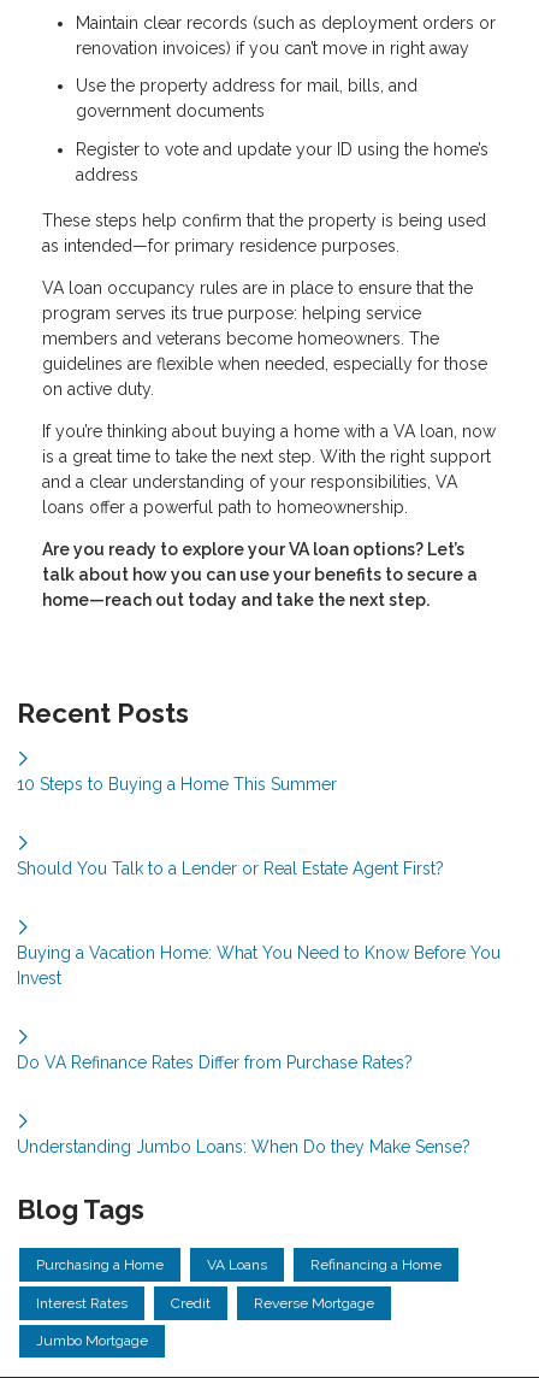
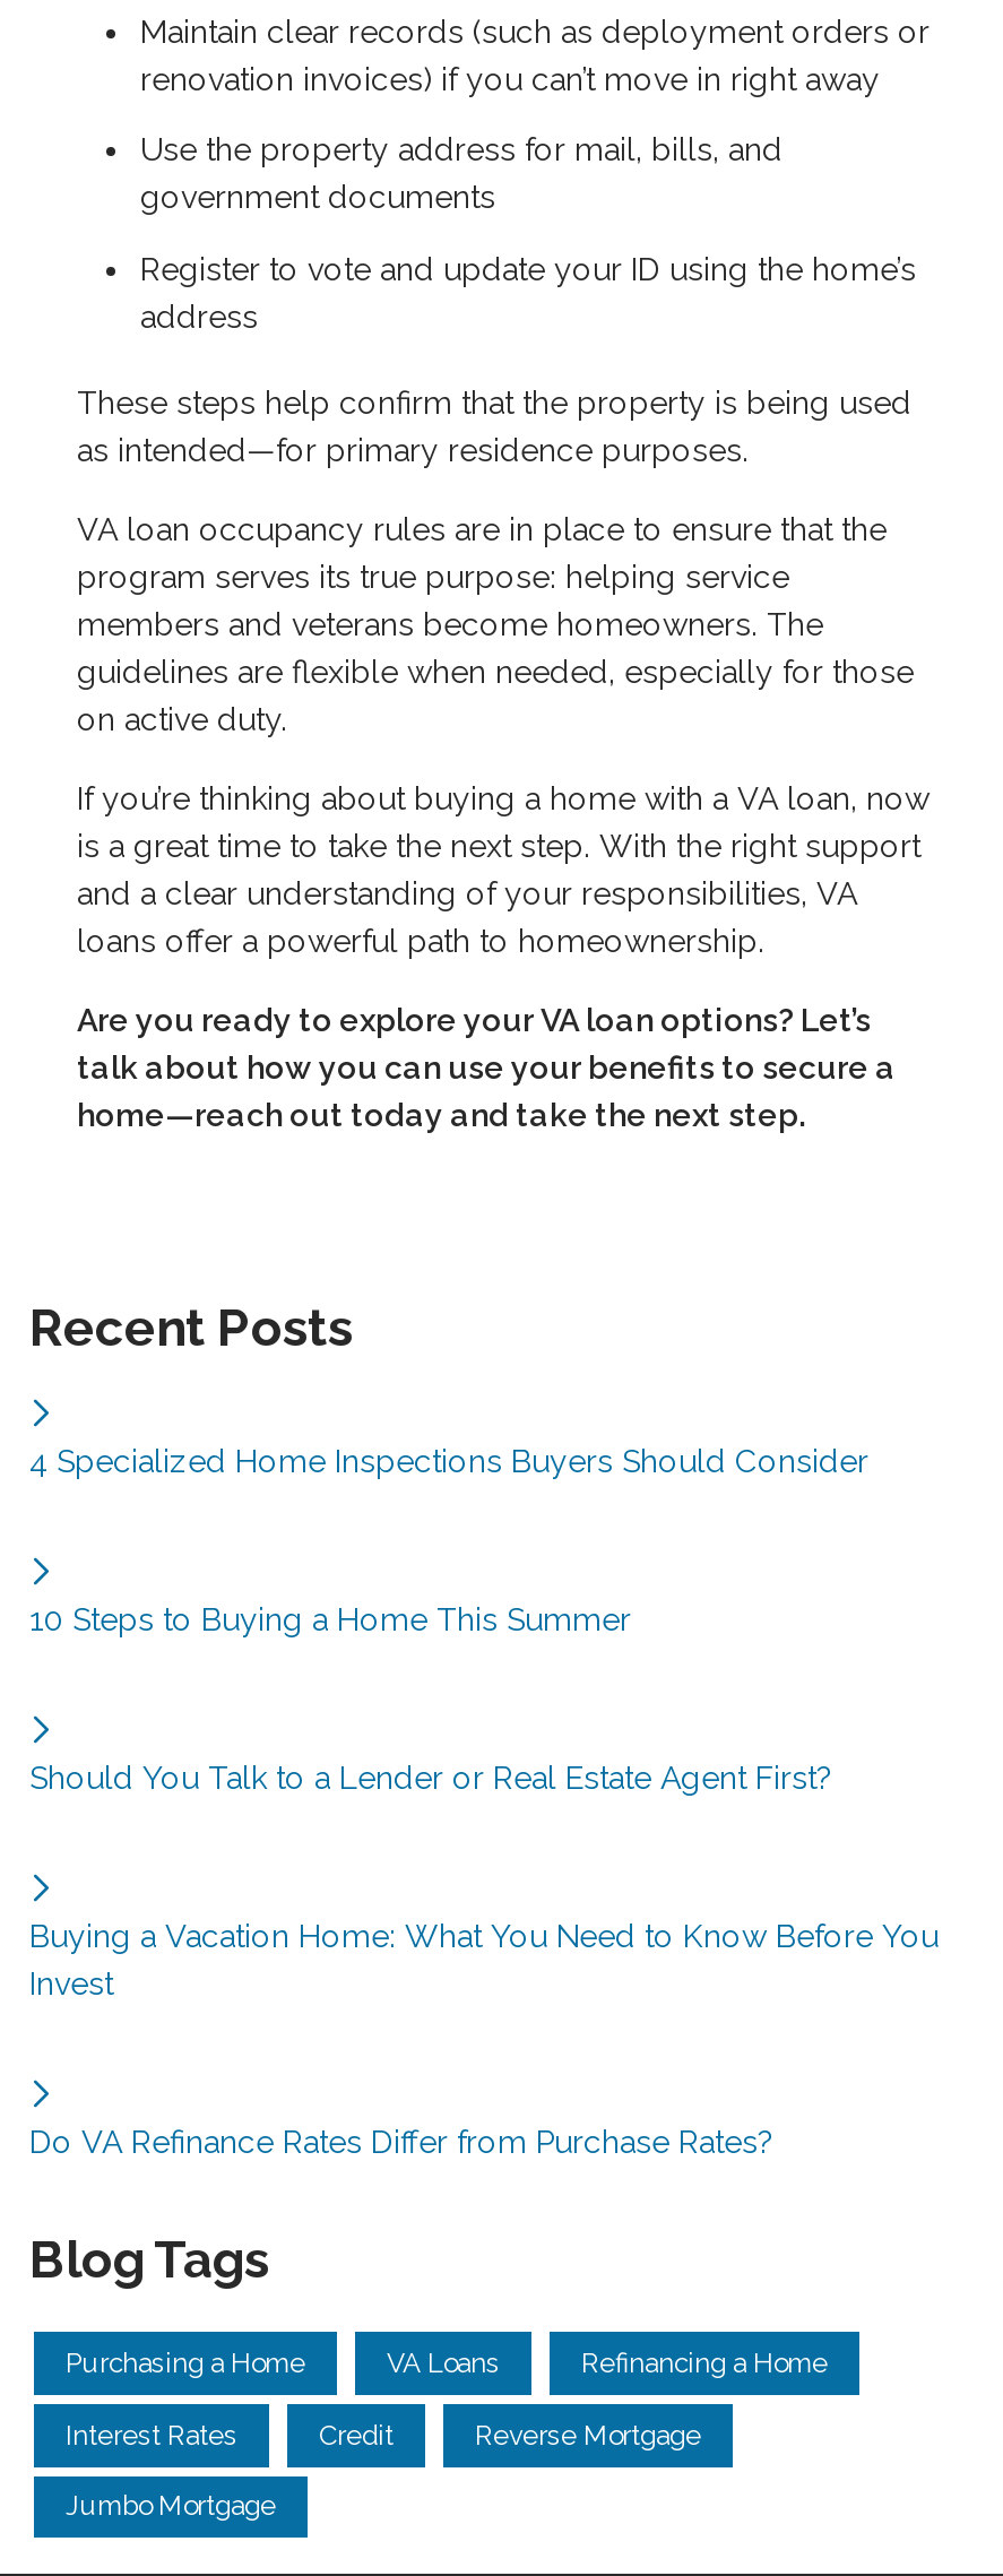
+ 4 Specialized Home Inspections Buyers Should Consider

moved down: 10 Steps to Buying a Home This Summer | Should You Talk to a Lender or Real Estate Agent First? | Buying a Vacation Home: What You Need to Know Before You | Invest | Do VA Refinance Rates Differ from Purchase Rates?

- Understanding Jumbo Loans: When Do they Make Sense?
